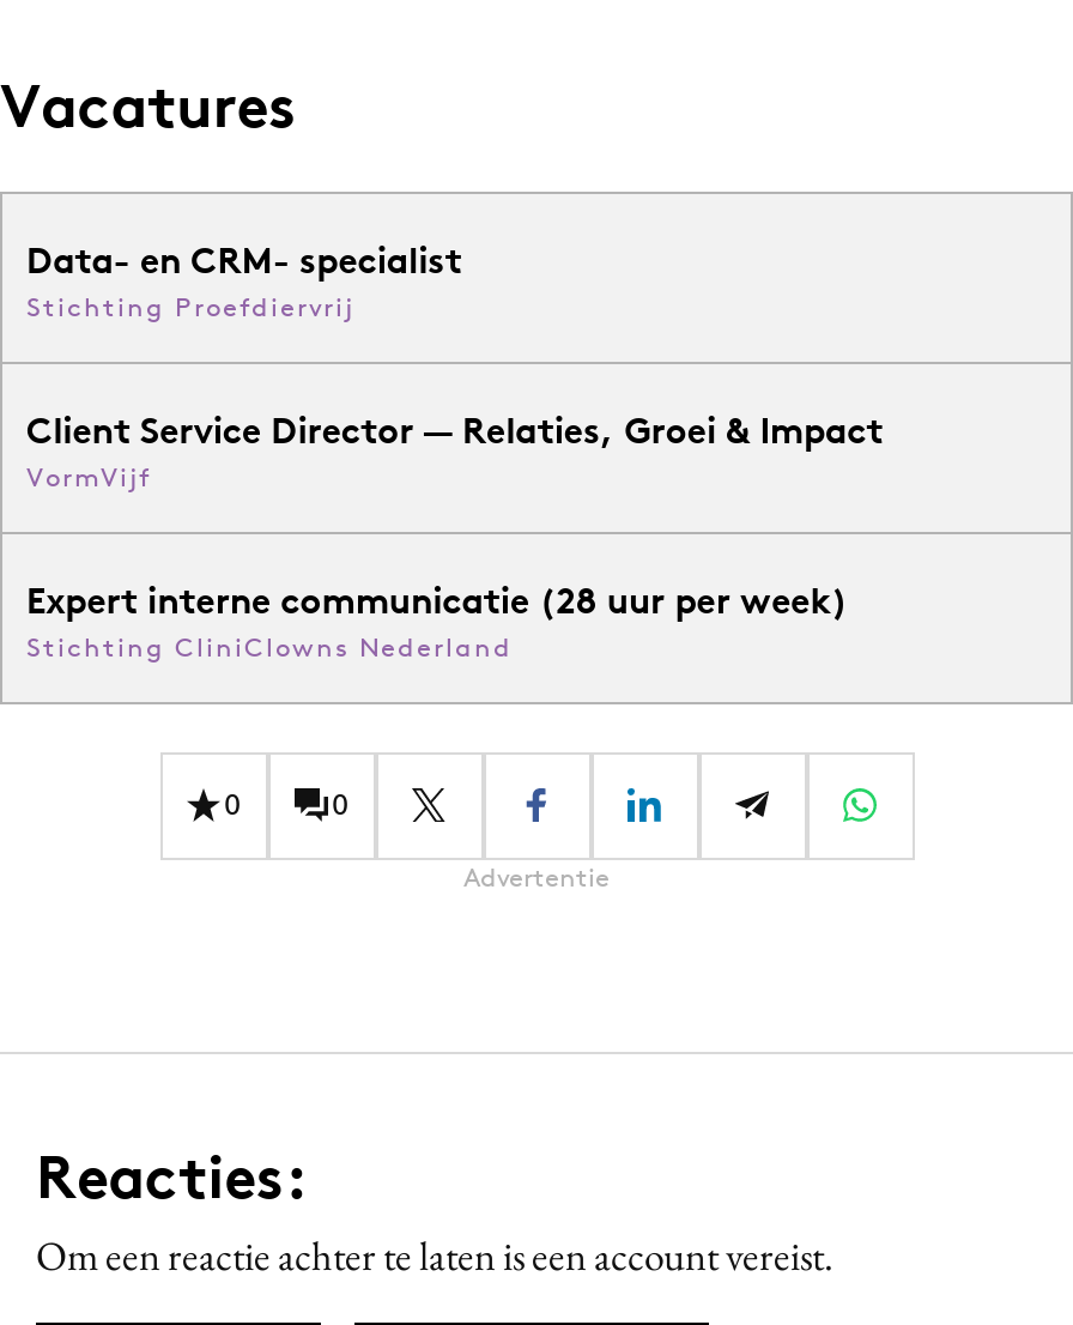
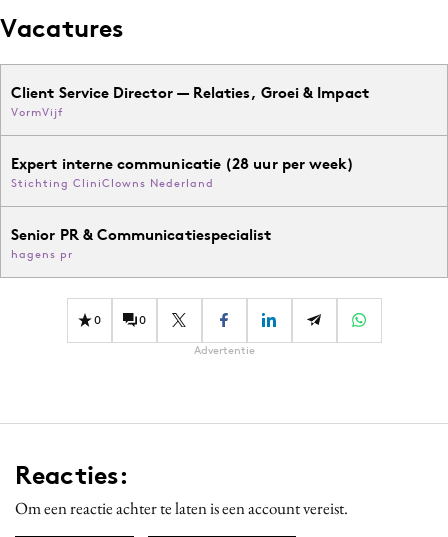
- Data- en CRM- specialist
- Stichting Proefdiervrij

moved up: Client Service Director — Relaties, Groei & Impact | VormVijf | Expert interne communicatie (28 uur per week) | Stichting CliniClowns Nederland

+ Senior PR & Communicatiespecialist
+ hagens pr
